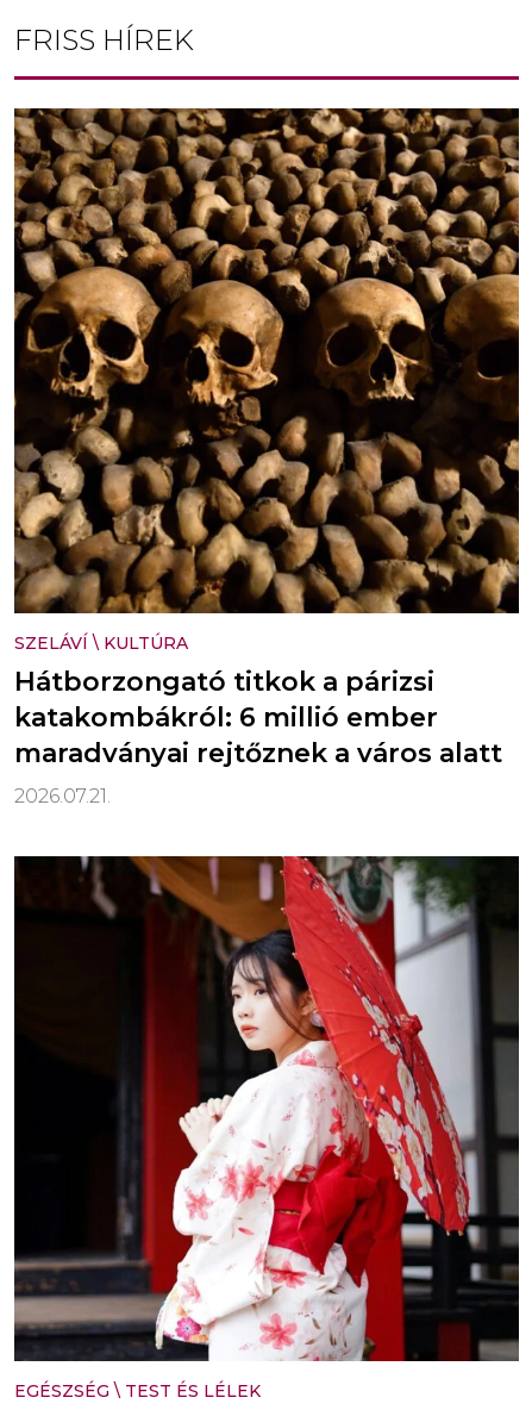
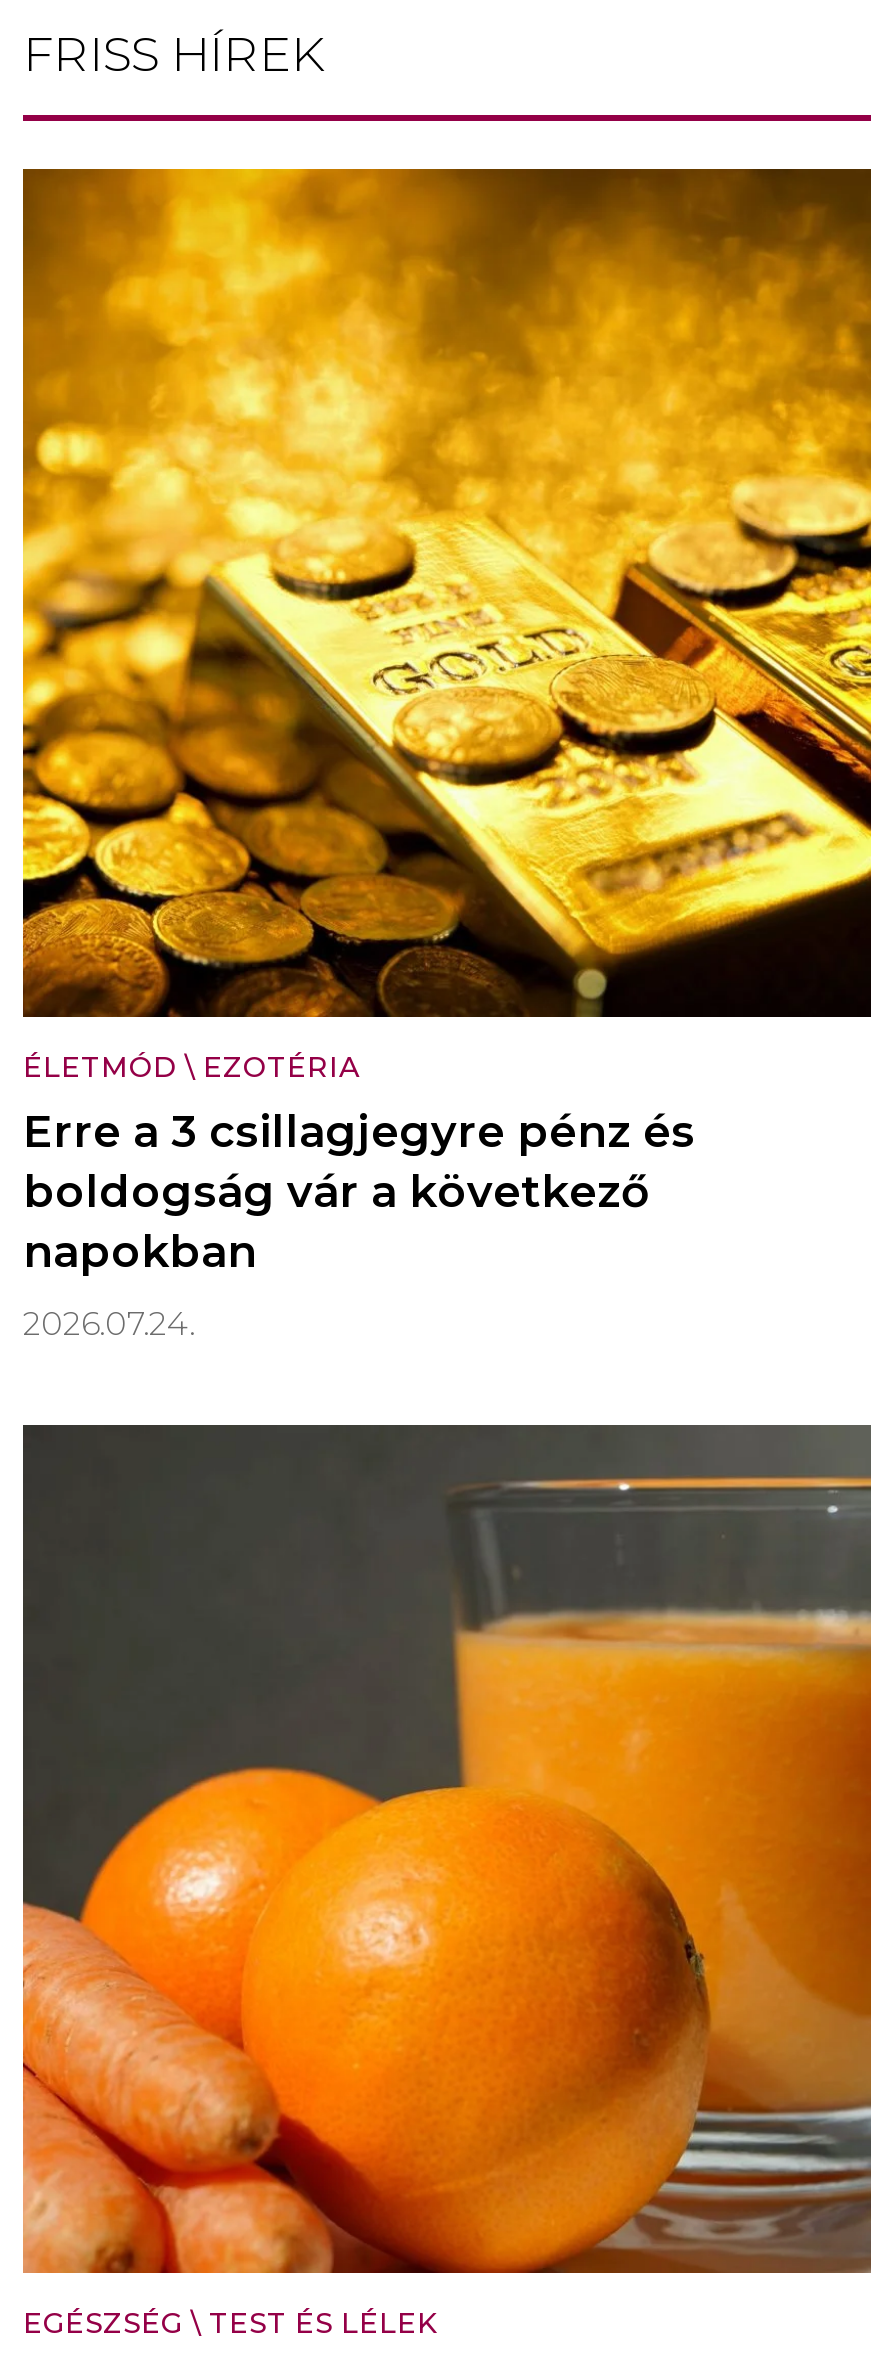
- [image]
- SZELÁVÍ \ KULTÚRA
- Hátborzongató titkok a párizsi
- katakombákról: 6 millió ember
- maradványai rejtőznek a város alatt
+ [image]
+ ÉLETMÓD \ EZOTÉRIA
+ Erre a 3 csillagjegyre pénz és
+ boldogság vár a következő
+ napokban

- 2026.07.21.
+ 2026.07.24.

- [image]
+ [image]
